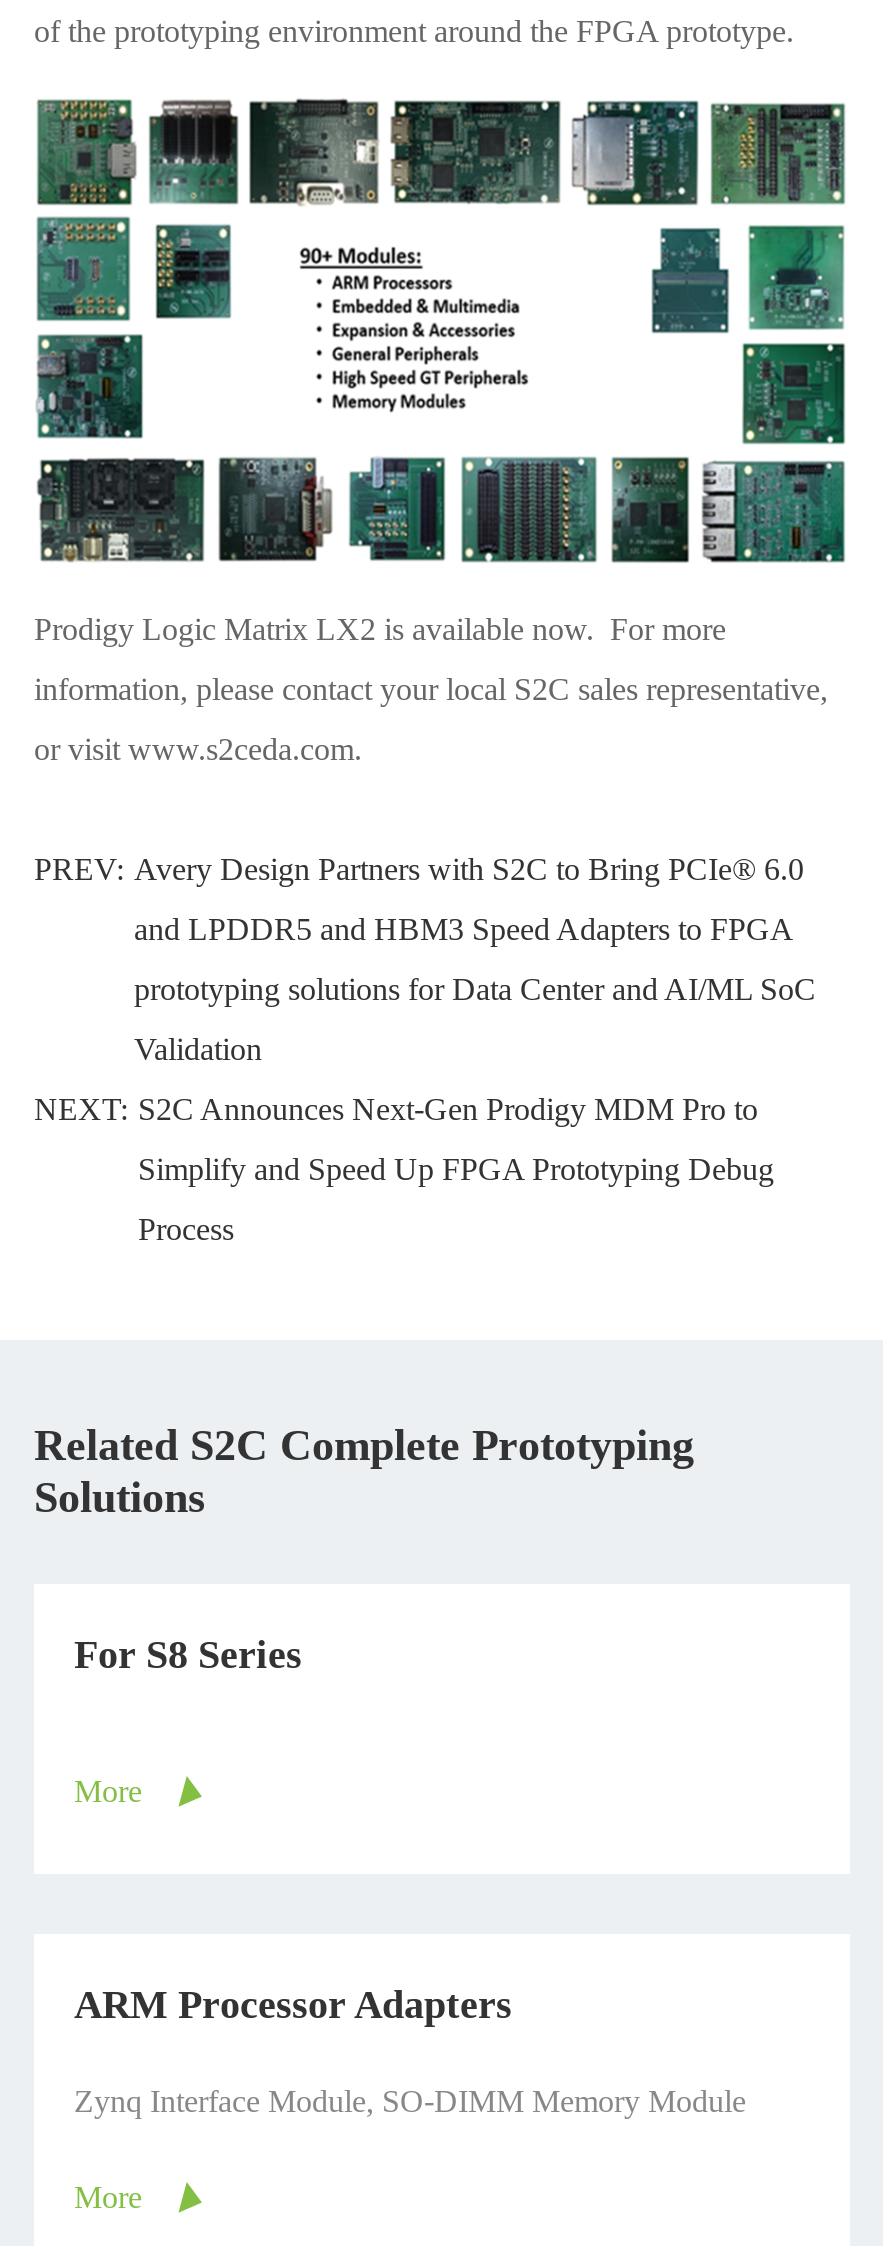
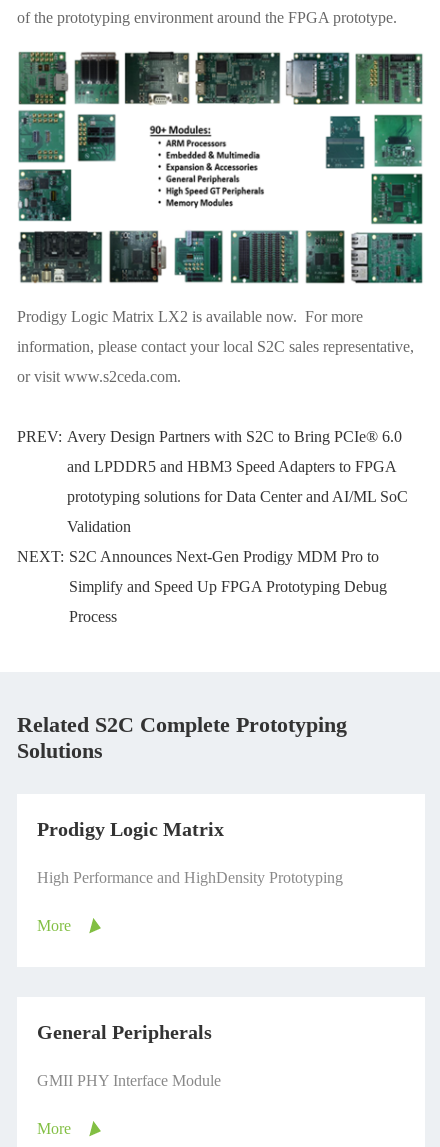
- For S8 Series
+ Prodigy Logic Matrix
+ High Performance and HighDensity Prototyping

- ARM Processor Adapters
+ General Peripherals

- Zynq Interface Module, SO-DIMM Memory Module
+ GMII PHY Interface Module
